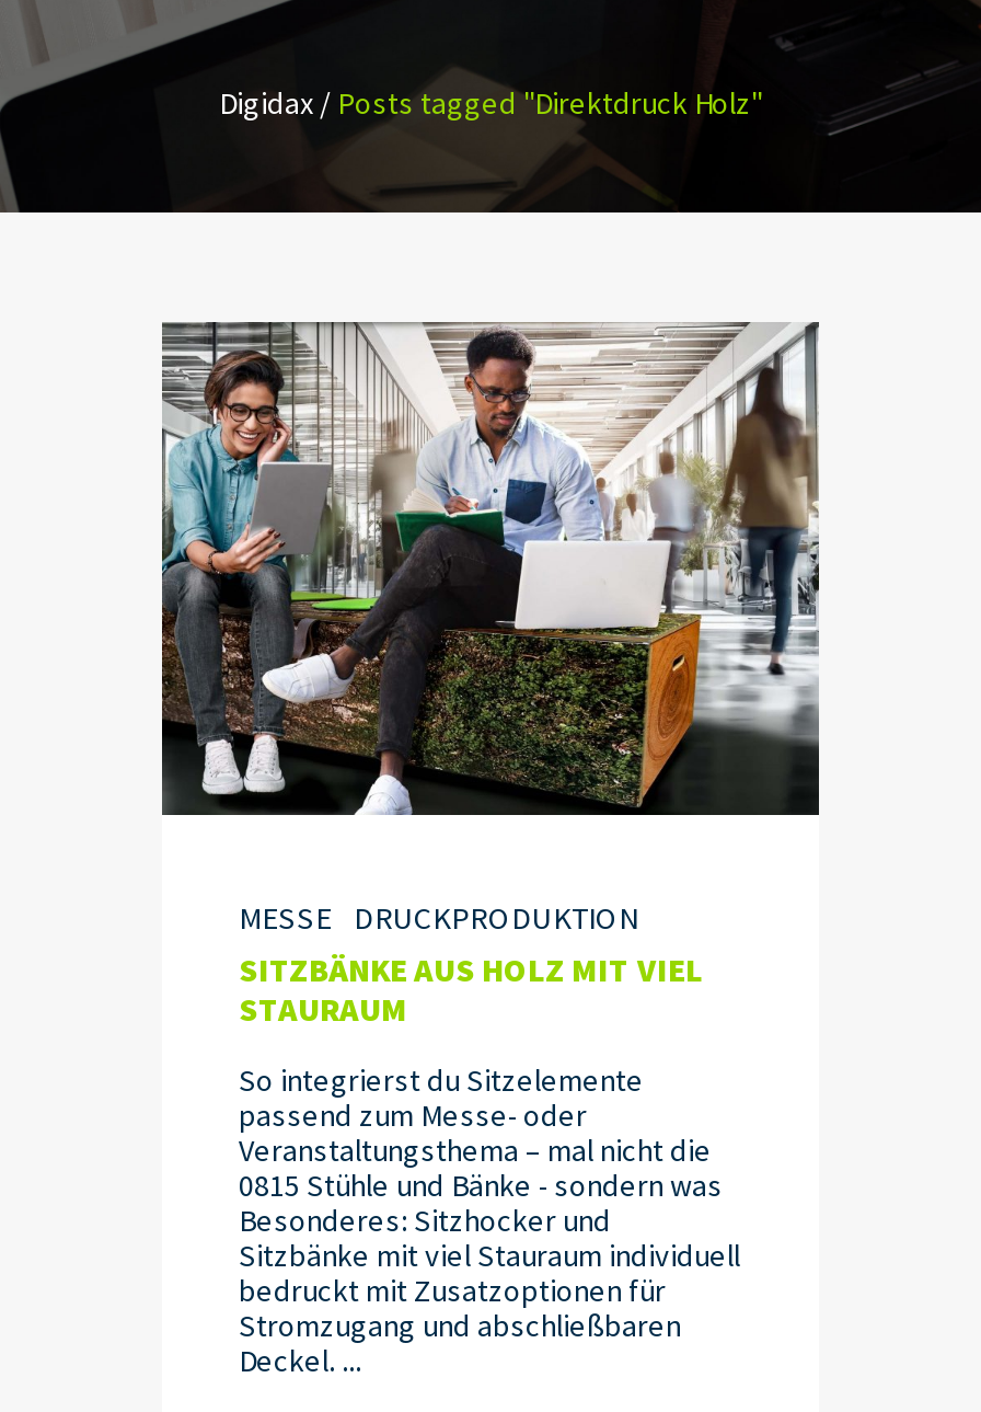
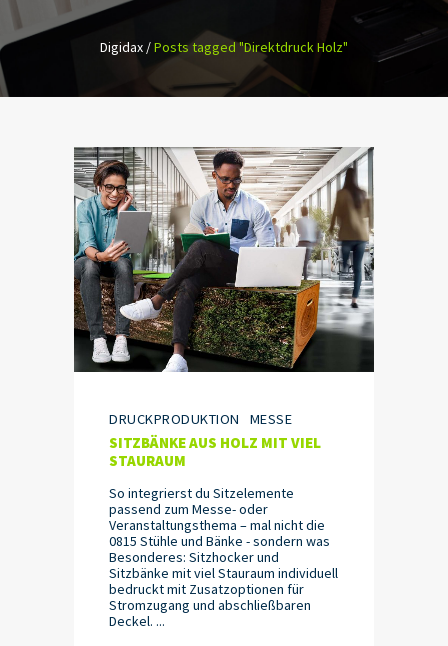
- MESSE DRUCKPRODUKTION
+ DRUCKPRODUKTION MESSE
